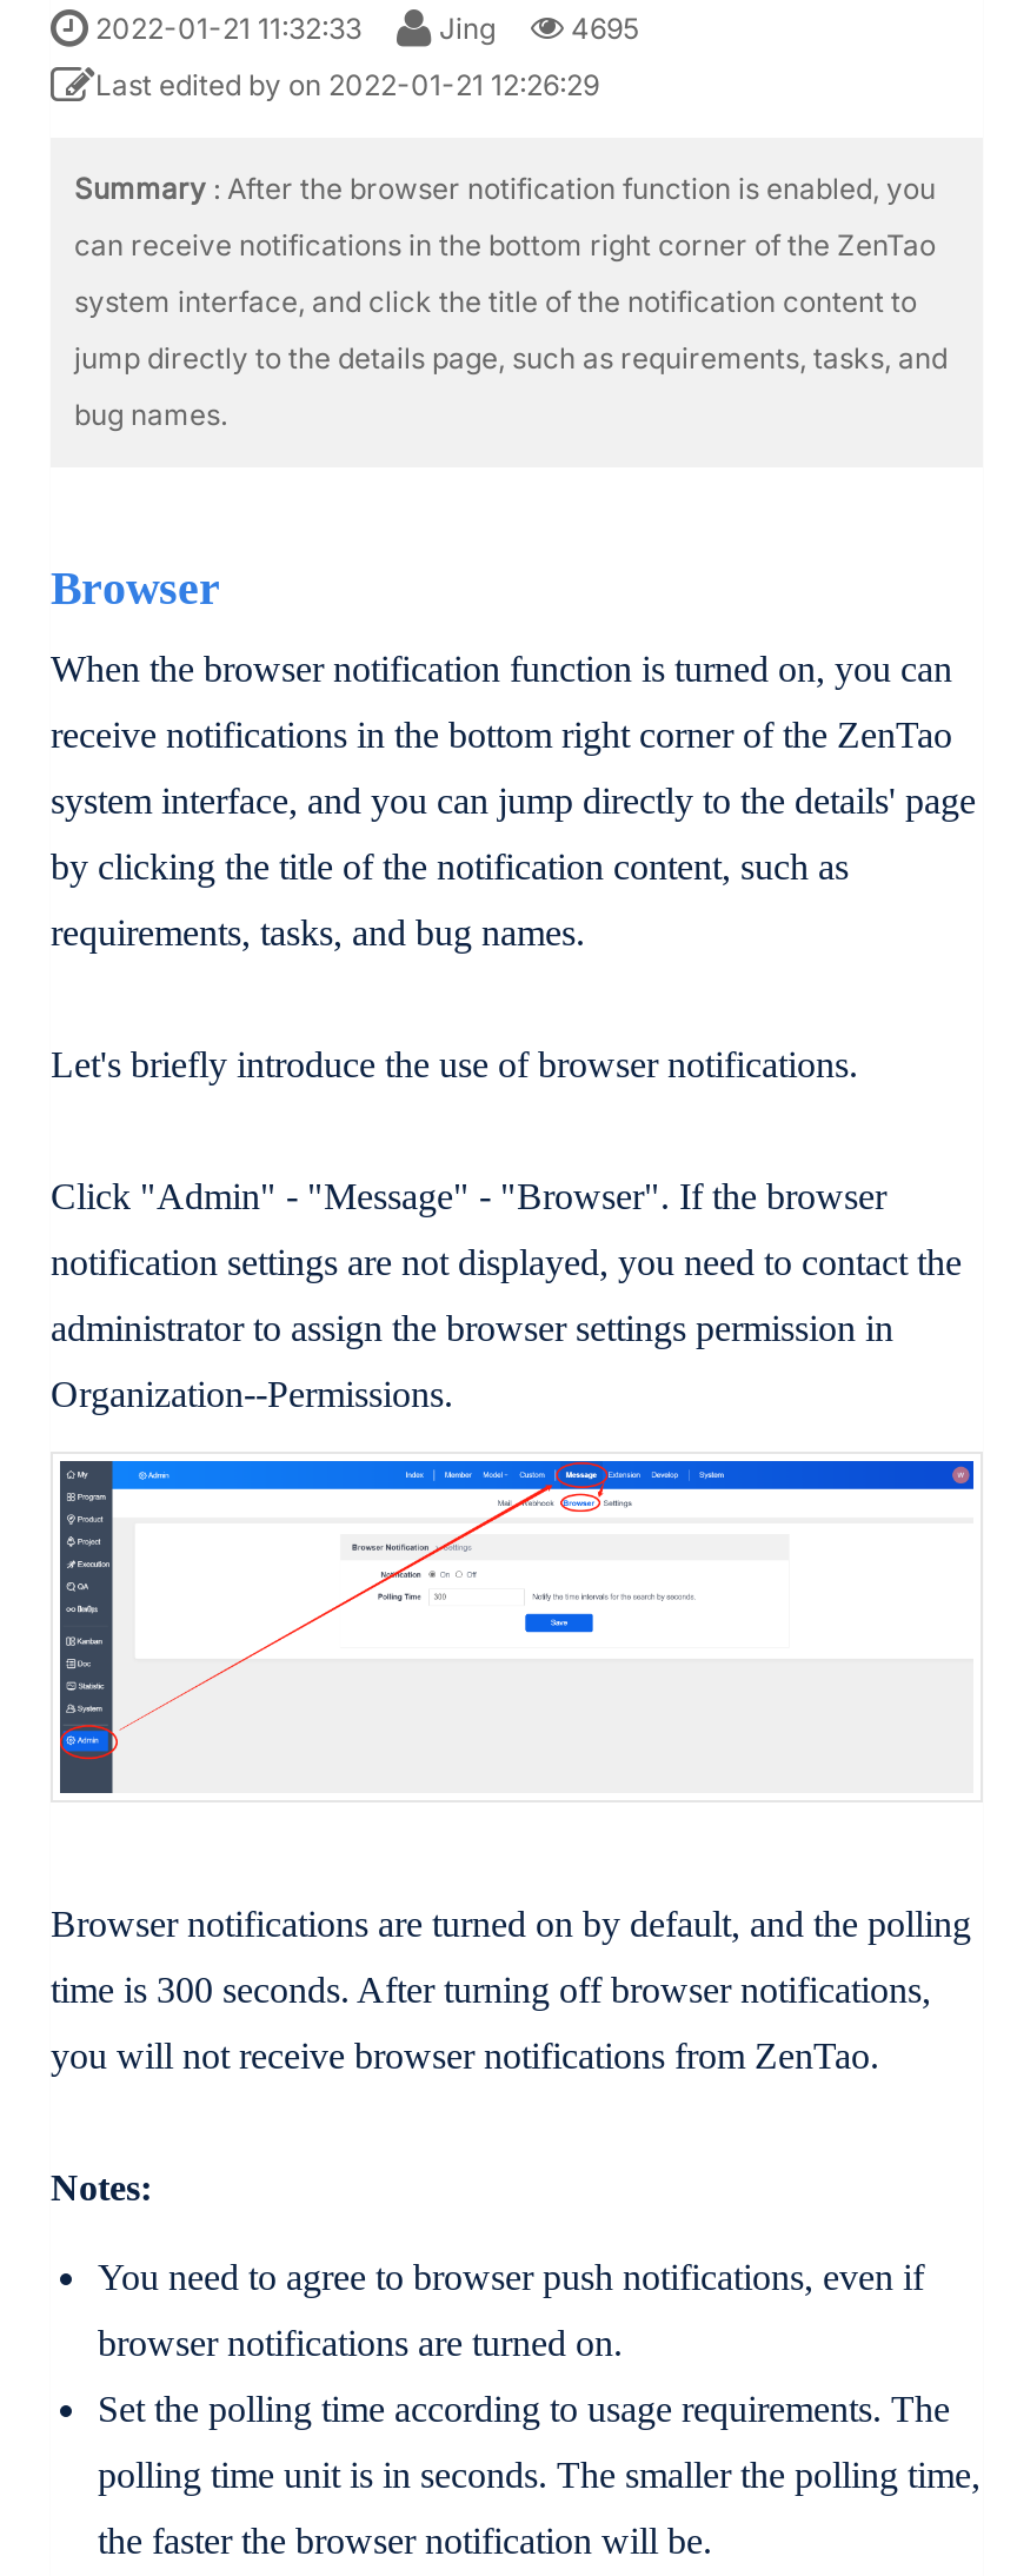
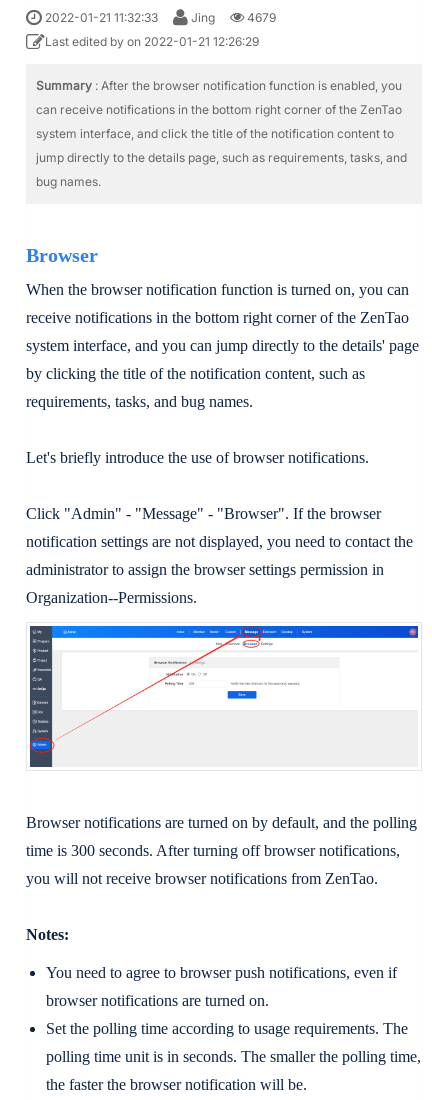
- 2022-01-21 11:32:33 Jing 4695
+ 2022-01-21 11:32:33 Jing 4679
